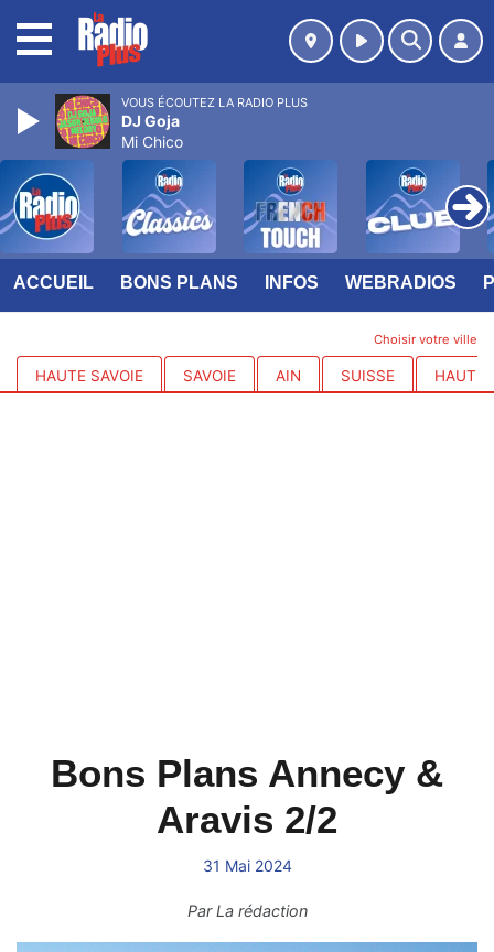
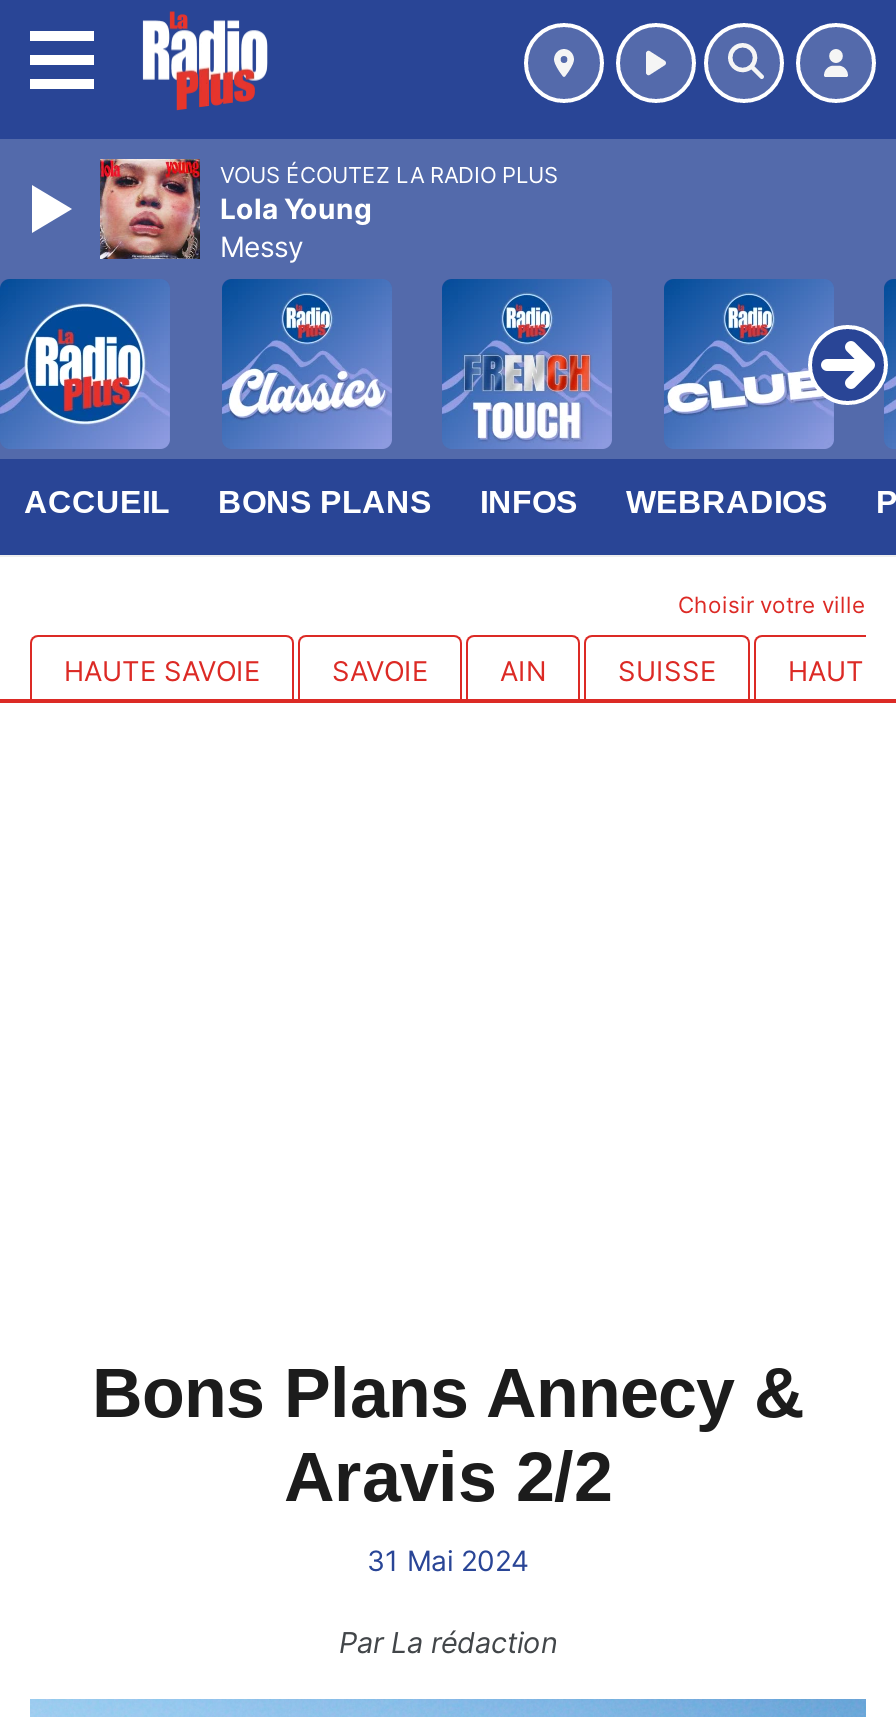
- [image]
- DJ Goja
- Mi Chico
+ [image]
+ Lola Young
+ Messy
